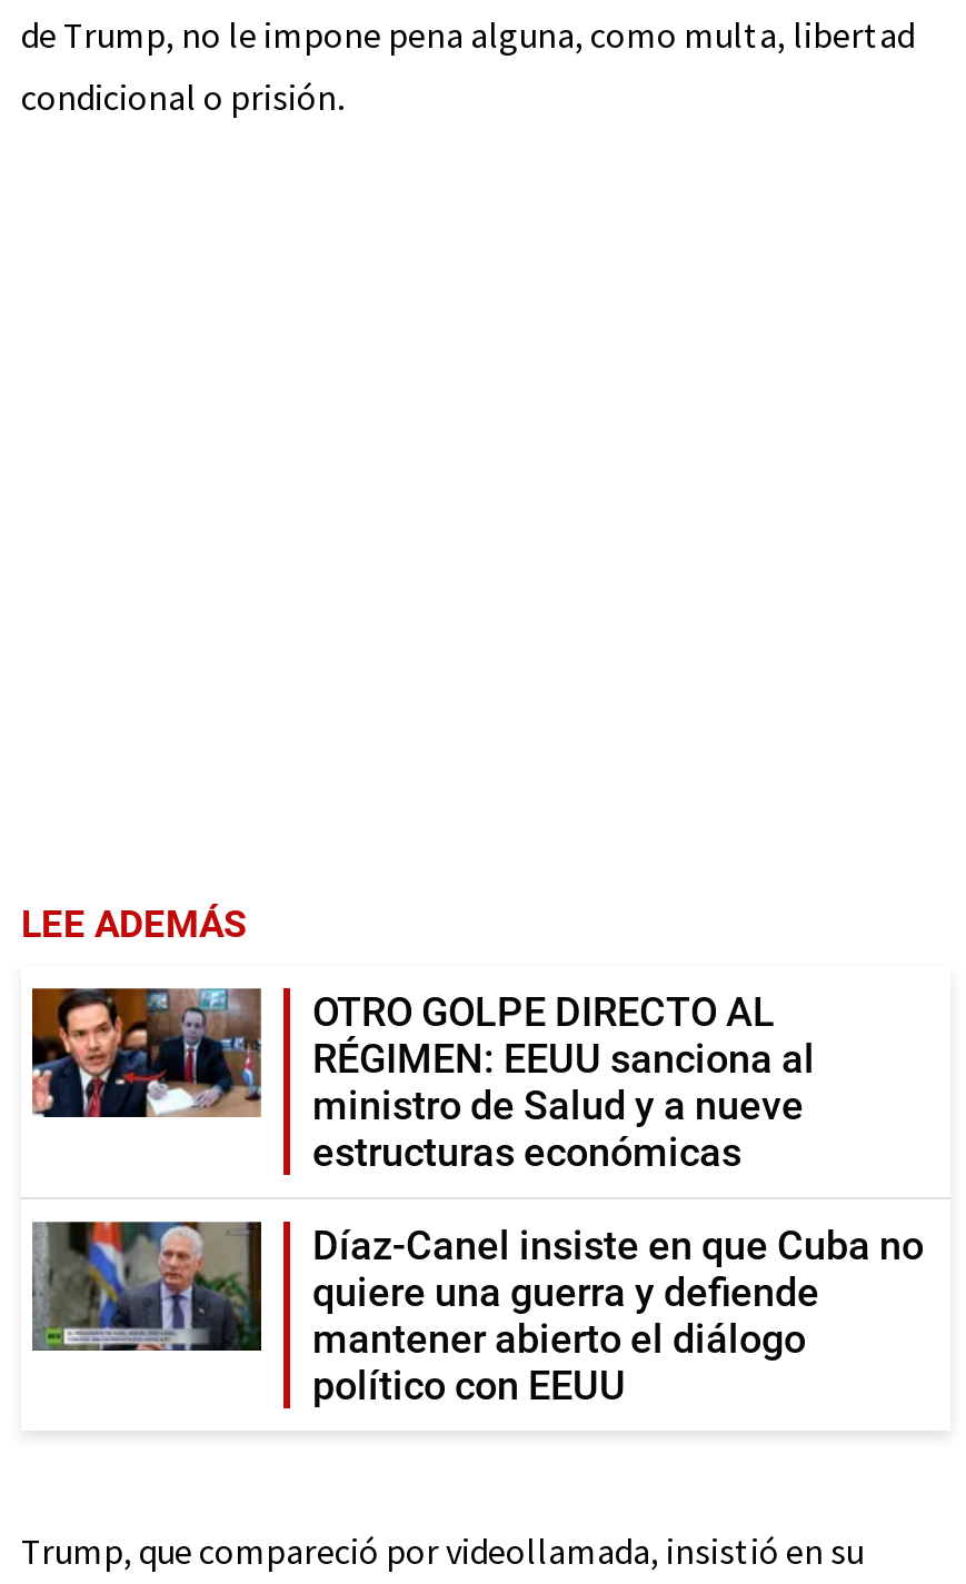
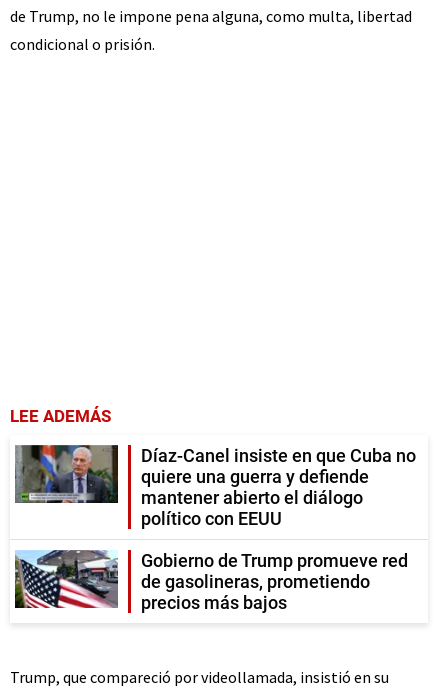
- [image]
- OTRO GOLPE DIRECTO AL
- RÉGIMEN: EEUU sanciona al
- ministro de Salud y a nueve
- estructuras económicas

moved up: [image] | Díaz-Canel insiste en que Cuba no | quiere una guerra y defiende | mantener abierto el diálogo | político con EEUU

+ [image]
+ Gobierno de Trump promueve red
+ de gasolineras, prometiendo
+ precios más bajos
